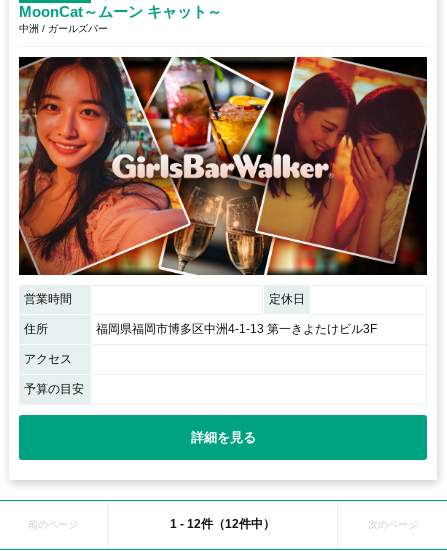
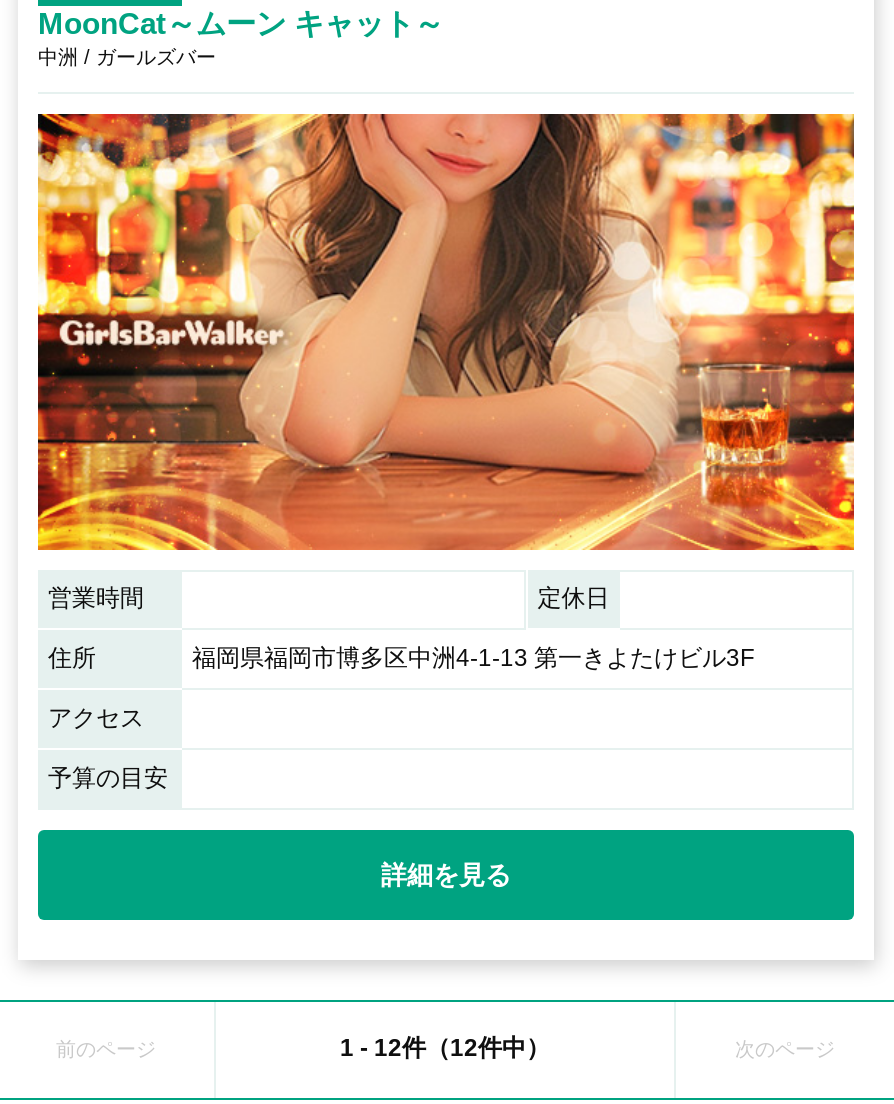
- [image]
+ [image]
